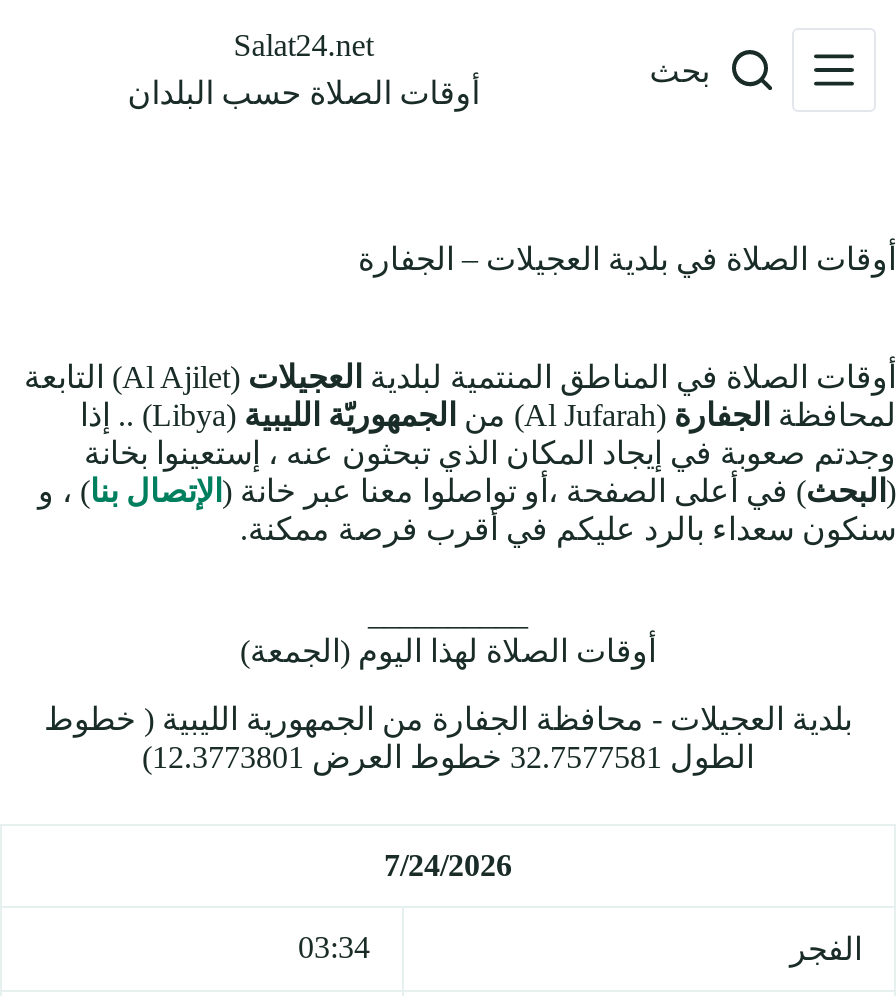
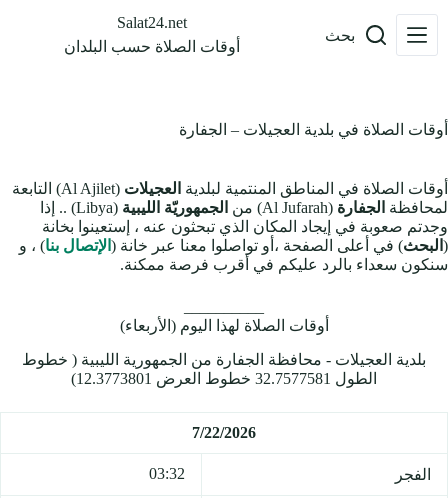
- أوقات الصلاة لهذا اليوم (الجمعة)
+ أوقات الصلاة لهذا اليوم (الأربعاء)

- 7/24/2026
+ 7/22/2026

- 03:34
+ 03:32
